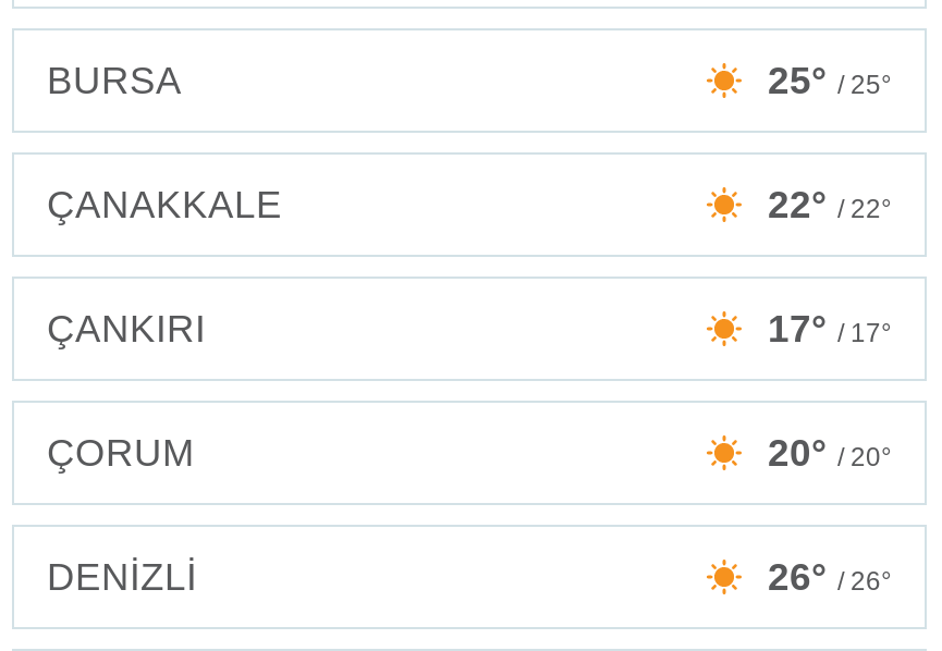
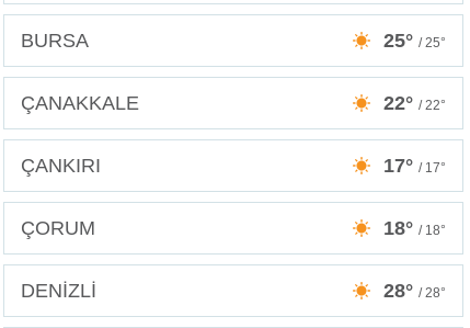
- 20° / 20°
+ 18° / 18°

- 26° / 26°
+ 28° / 28°
